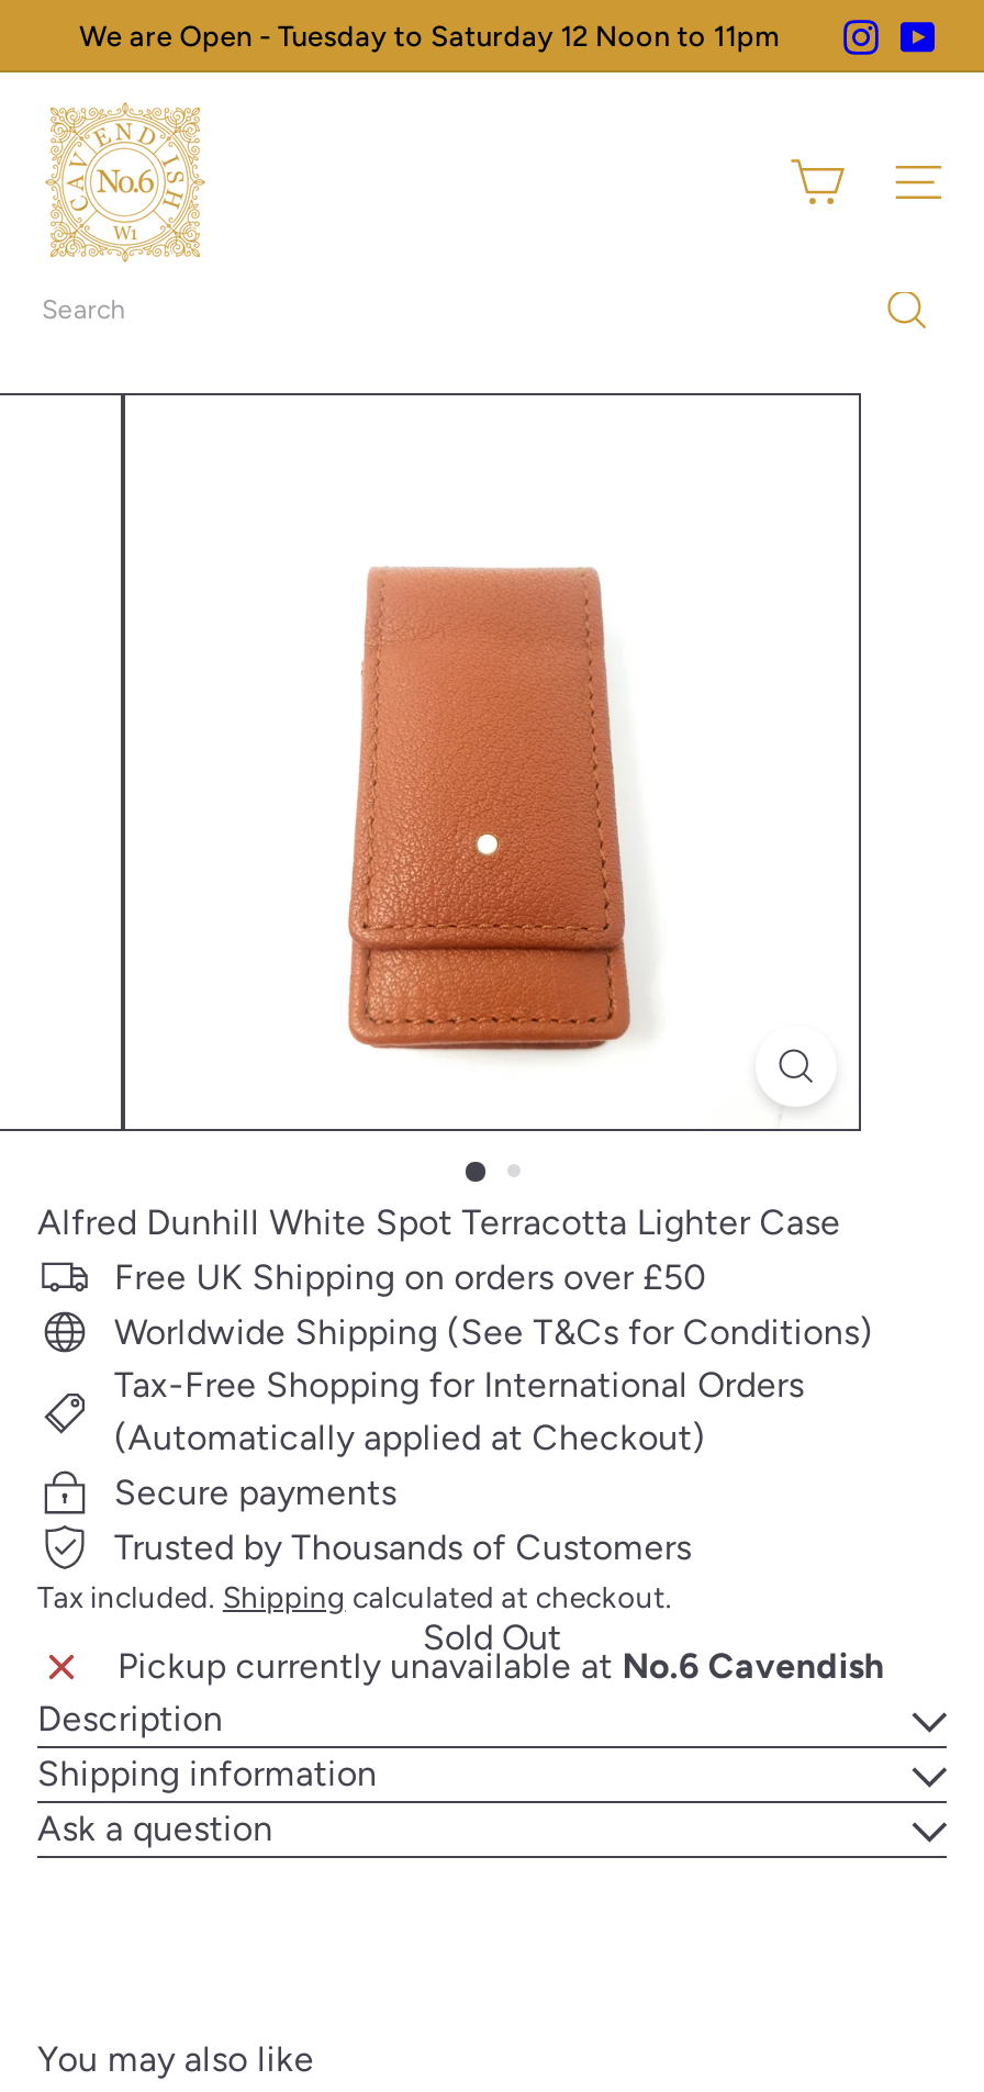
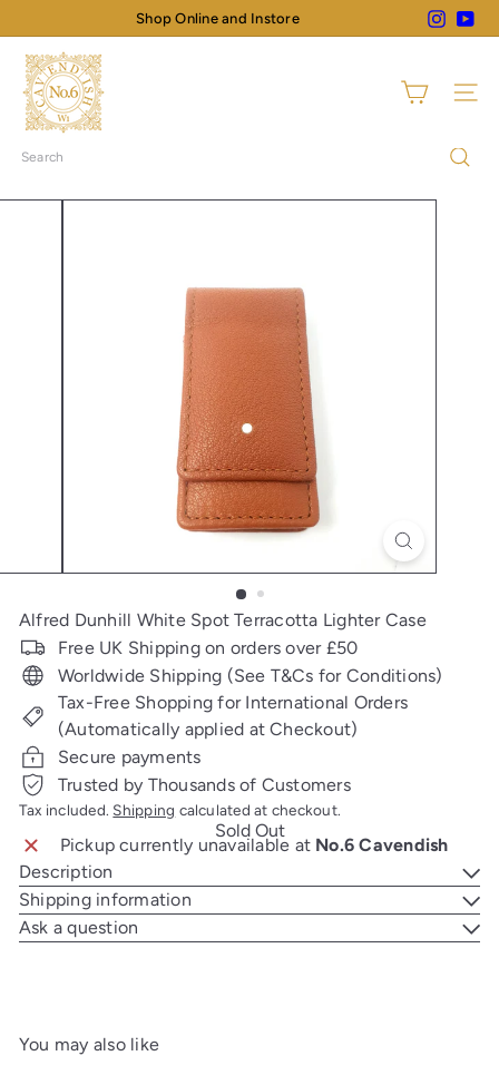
- We are Open - Tuesday to Saturday 12 Noon to 11pm
+ Shop Online and Instore
